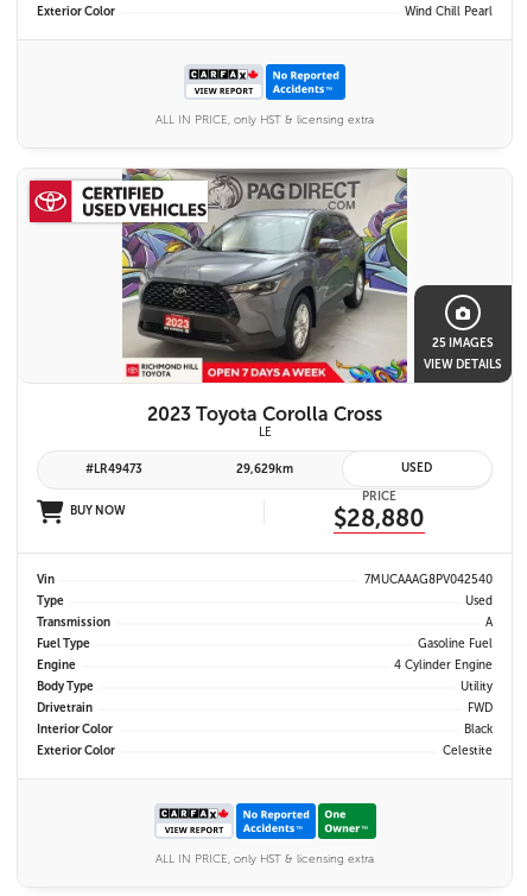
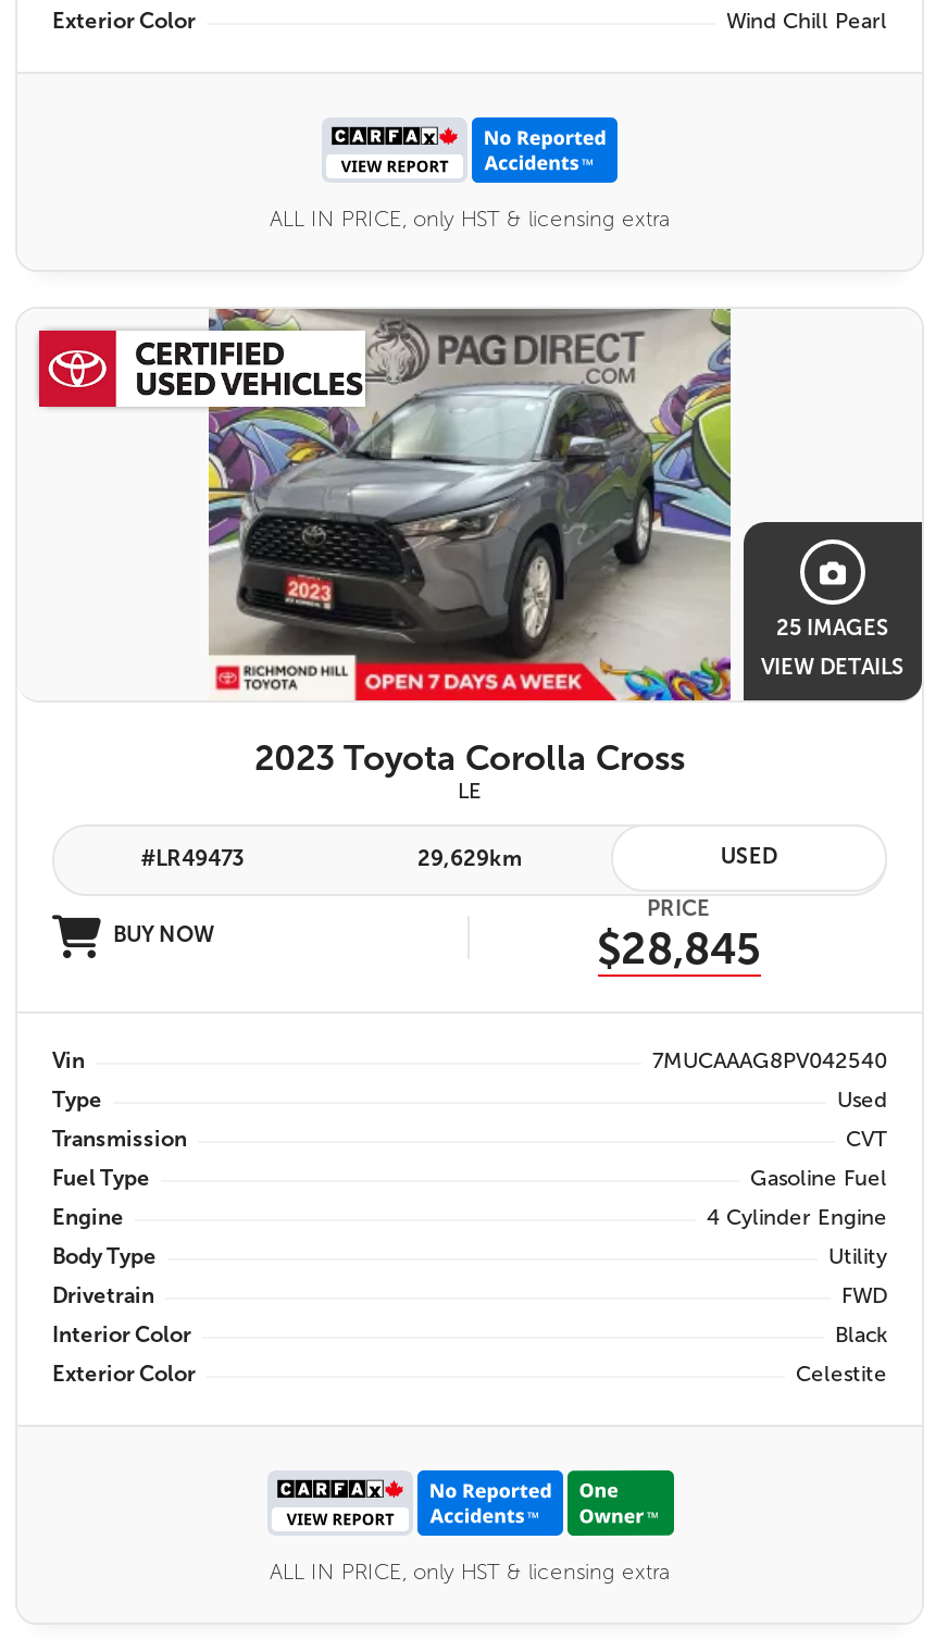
- $28,880
+ $28,845

- A
+ CVT
